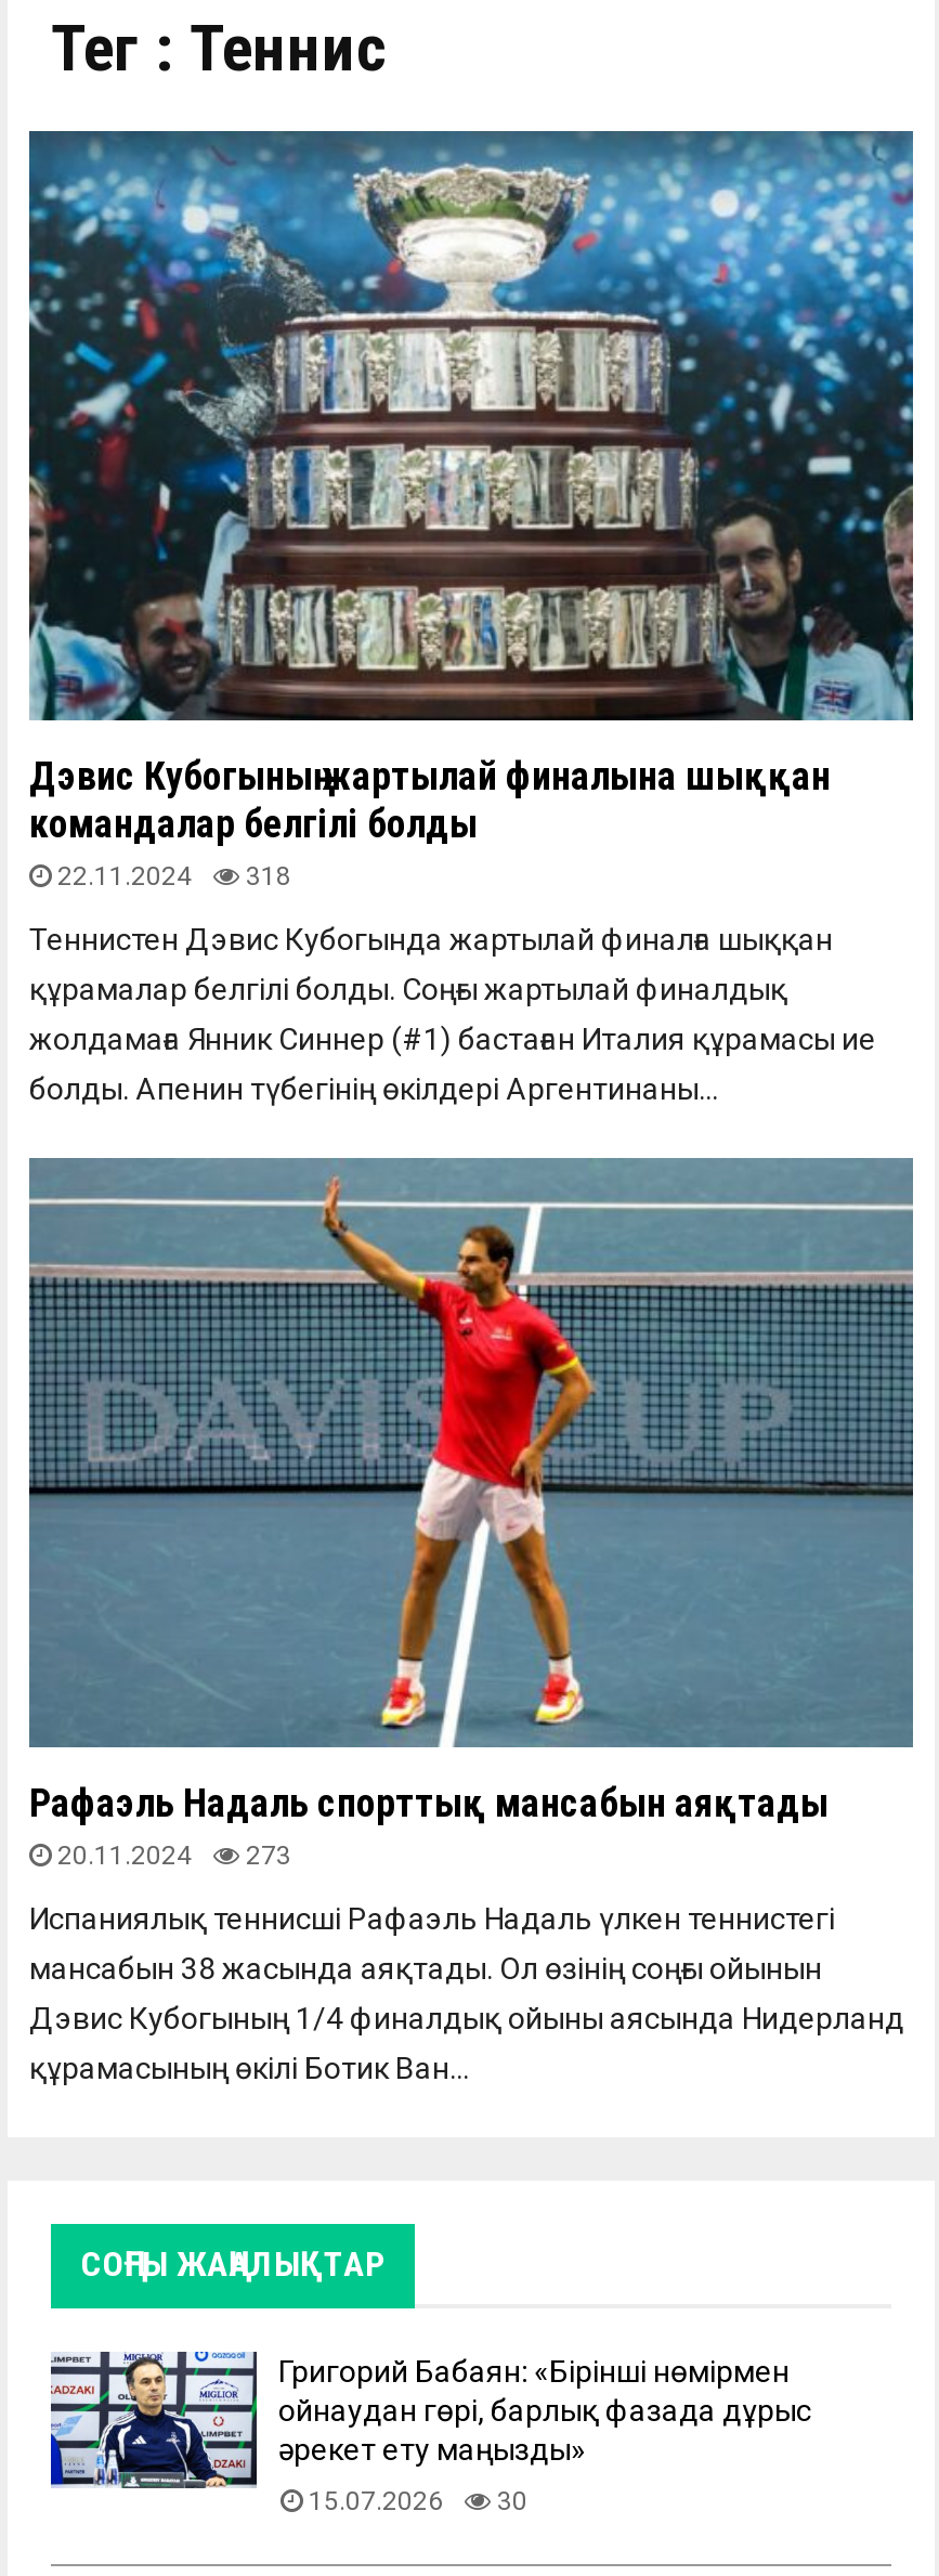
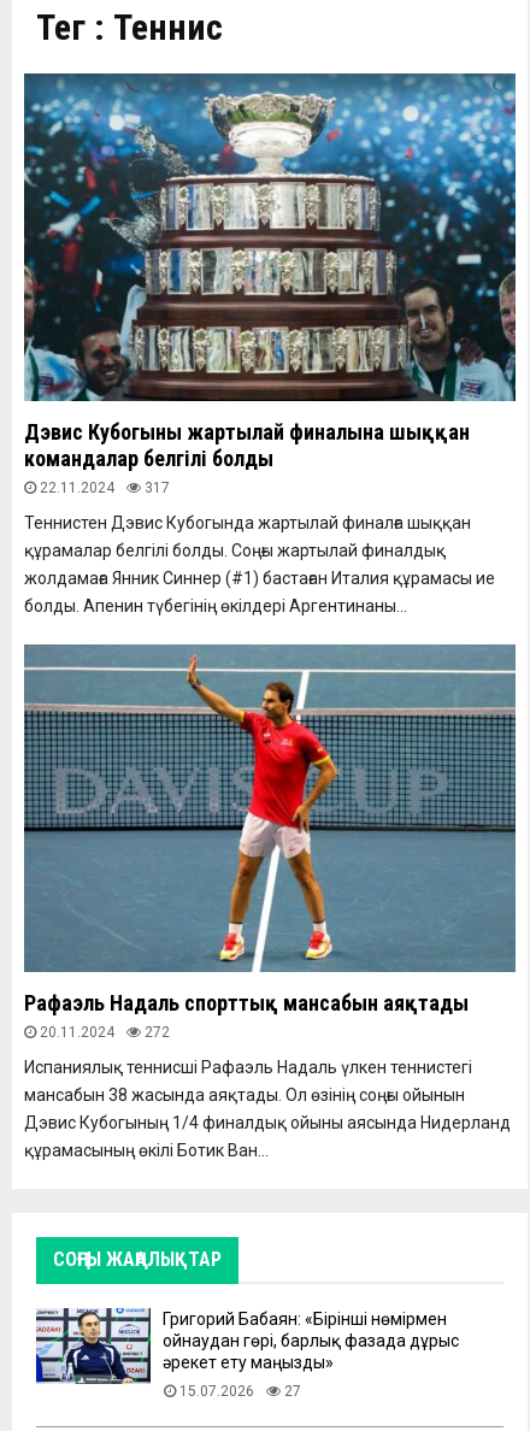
- 22.11.2024 318
+ 22.11.2024 317

- 20.11.2024 273
+ 20.11.2024 272

- 15.07.2026 30
+ 15.07.2026 27
